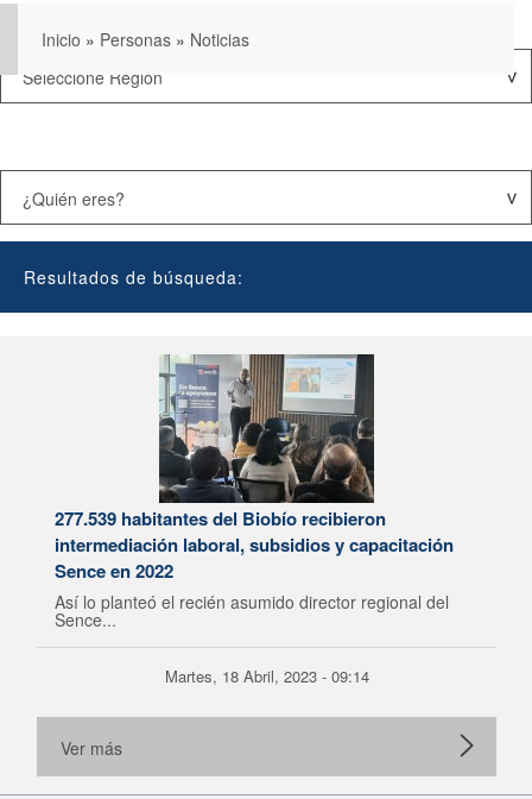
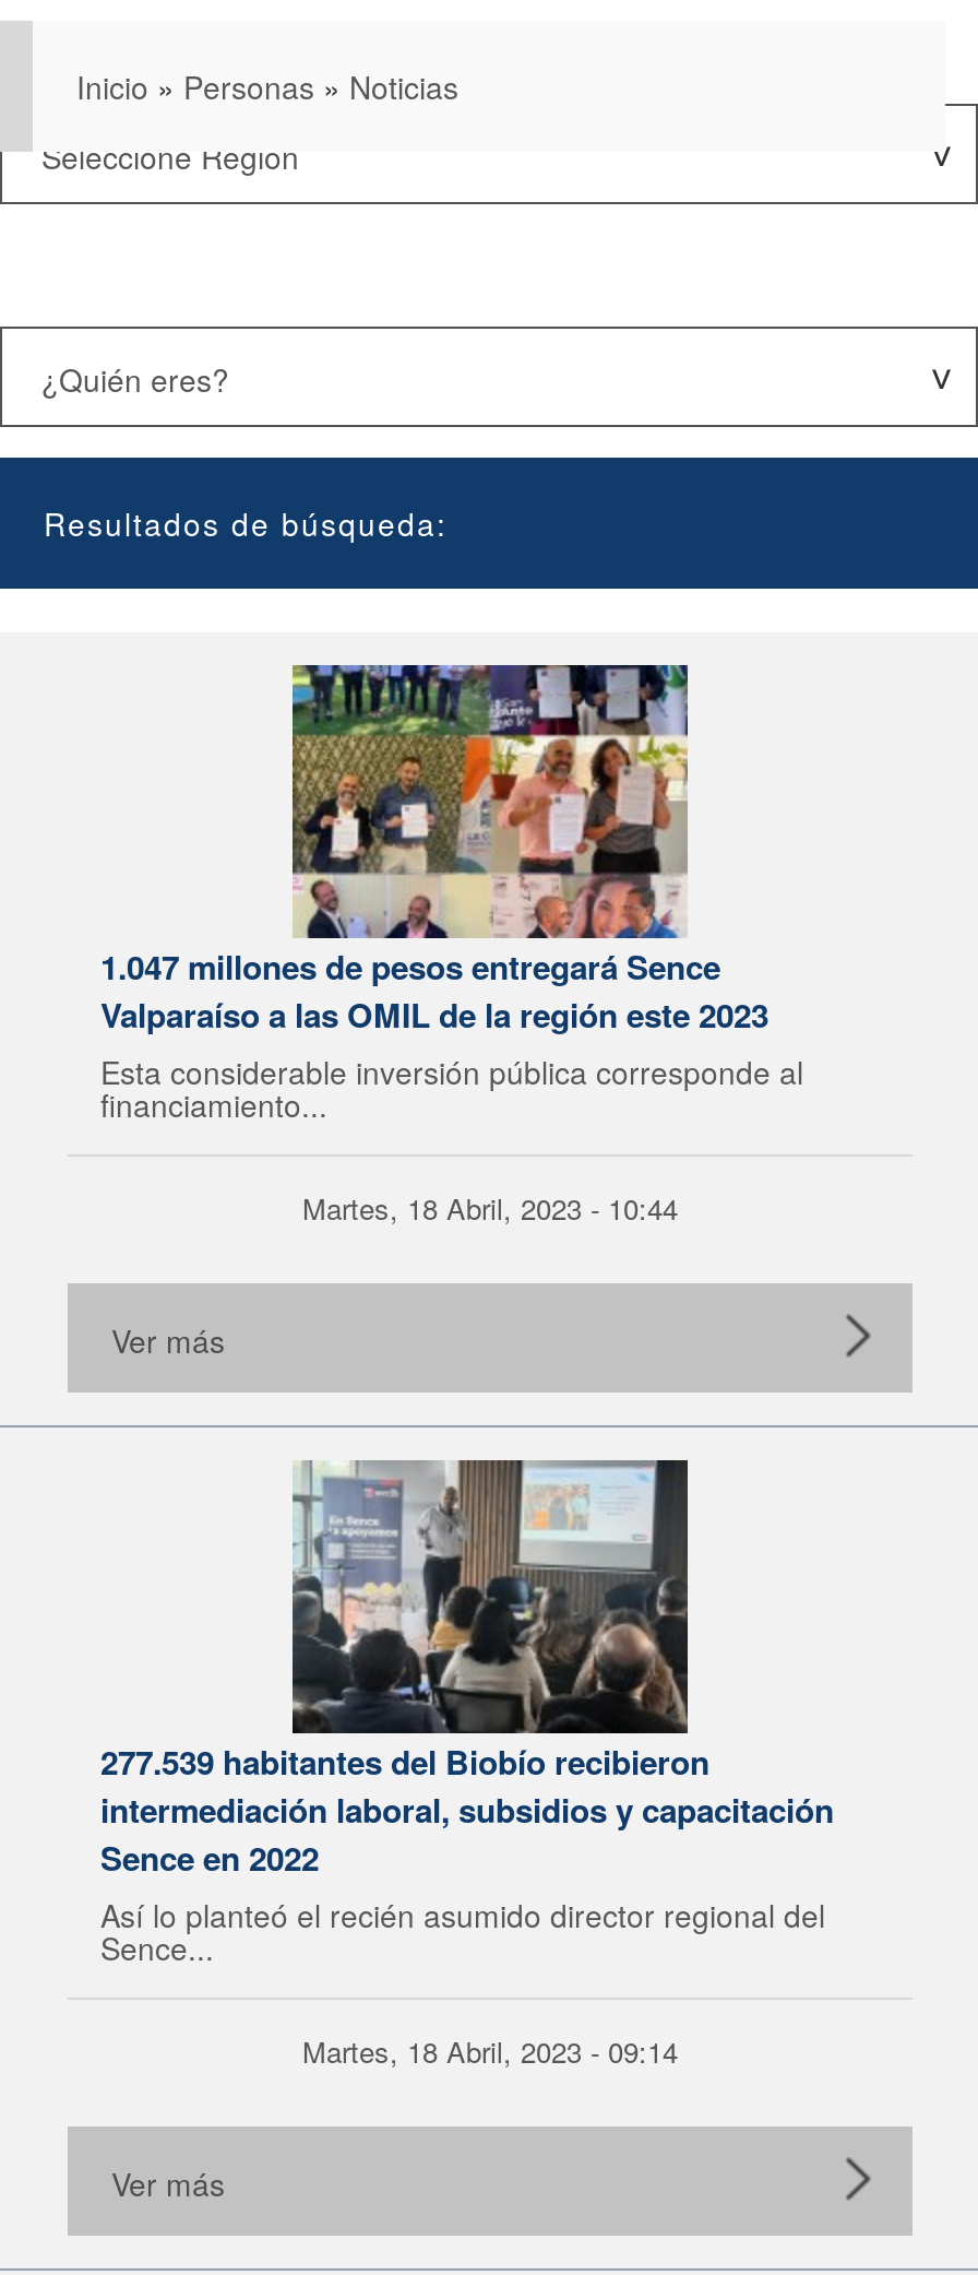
+ [image]
+ 1.047 millones de pesos entregará Sence
+ Valparaíso a las OMIL de la región este 2023
+ Esta considerable inversión pública corresponde al
+ financiamiento...
+ Martes, 18 Abril, 2023 - 10:44
+ Ver más
